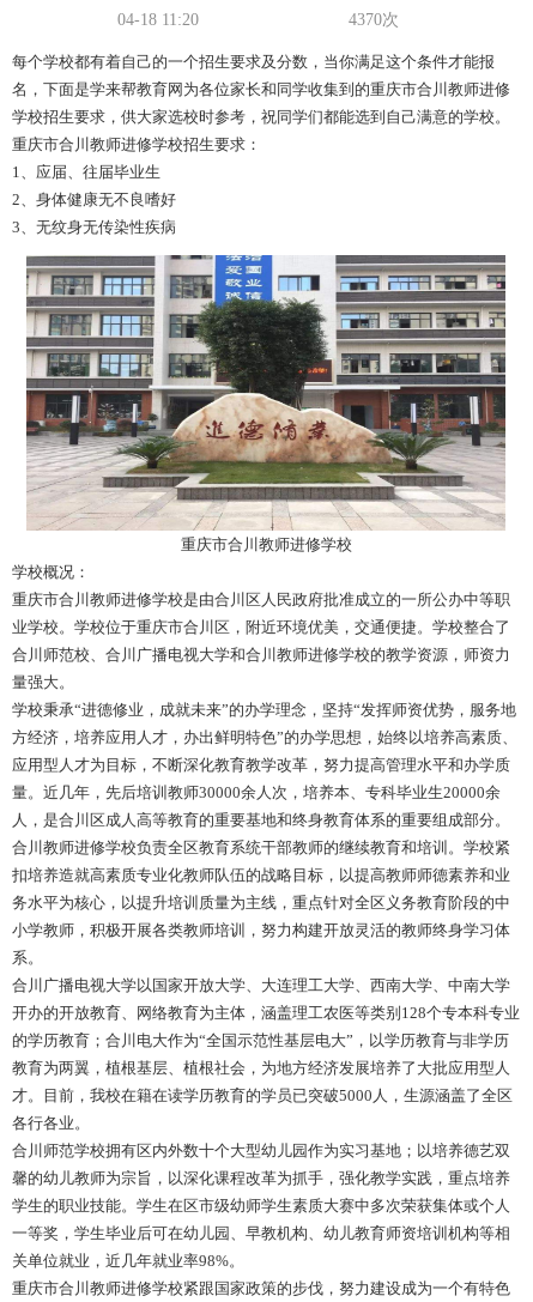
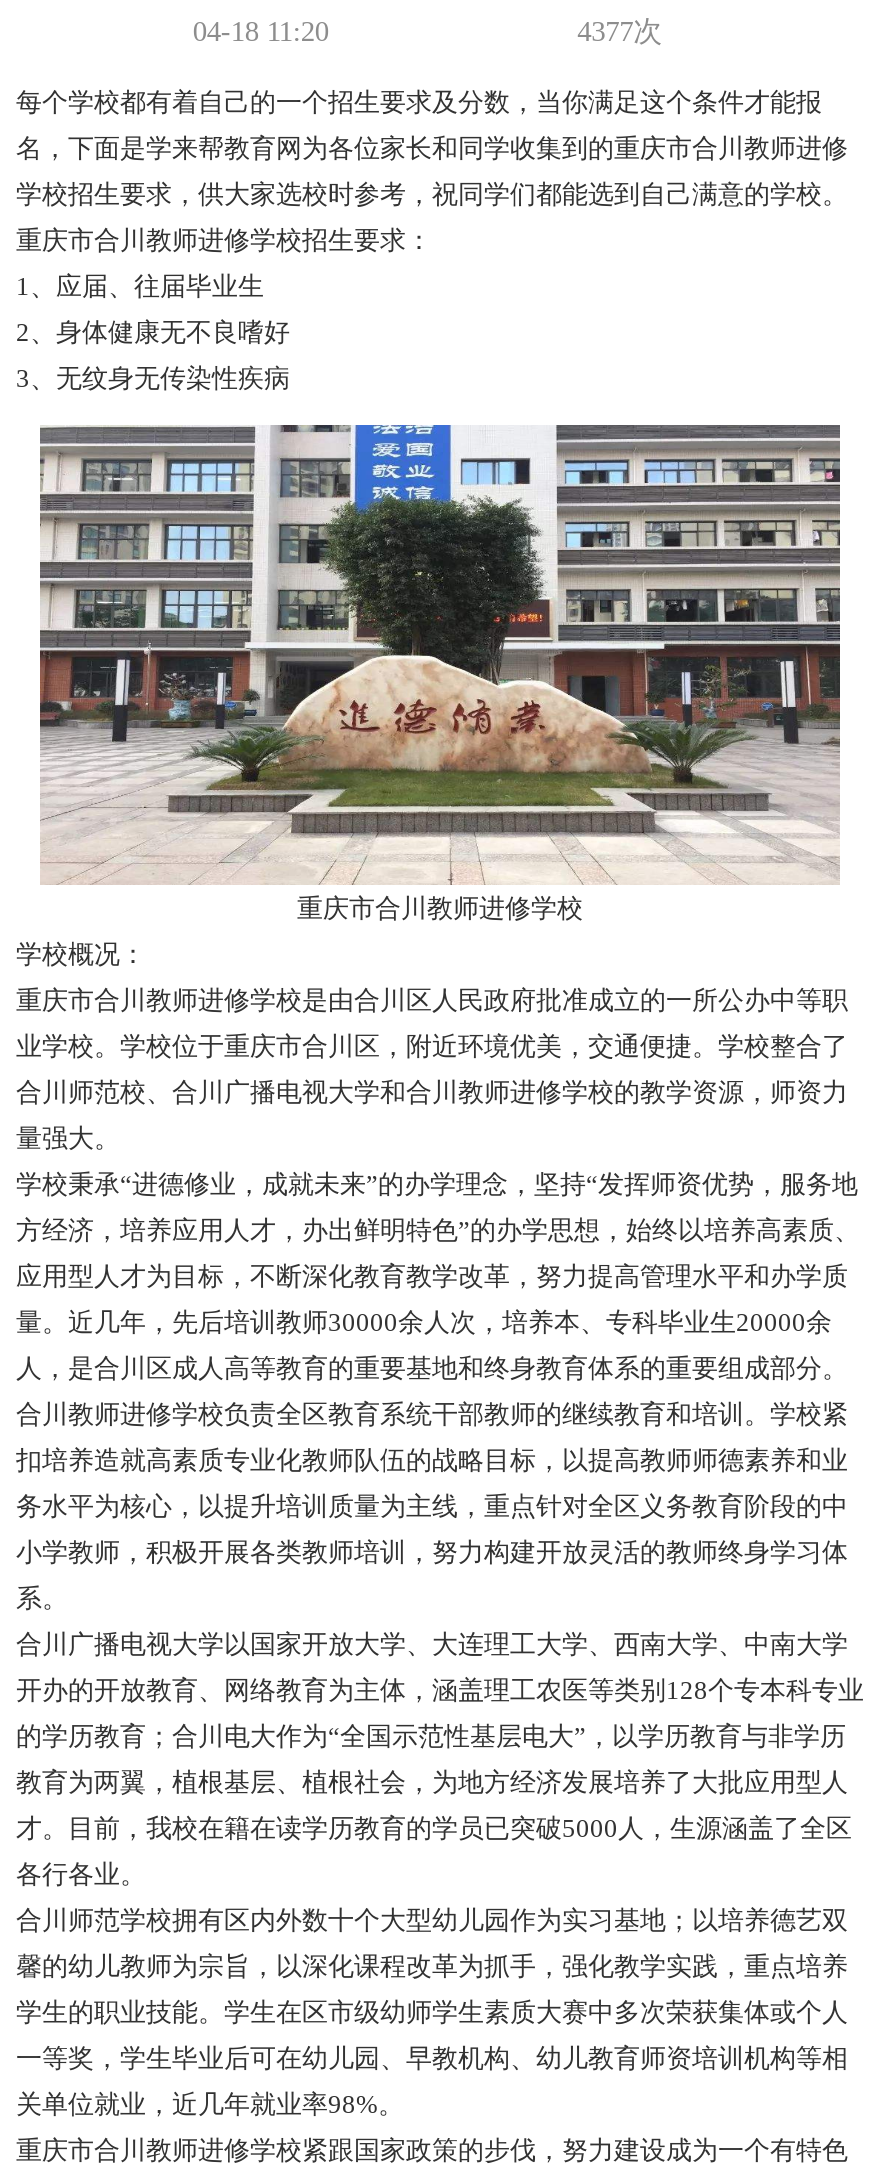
- 4370次
+ 4377次
